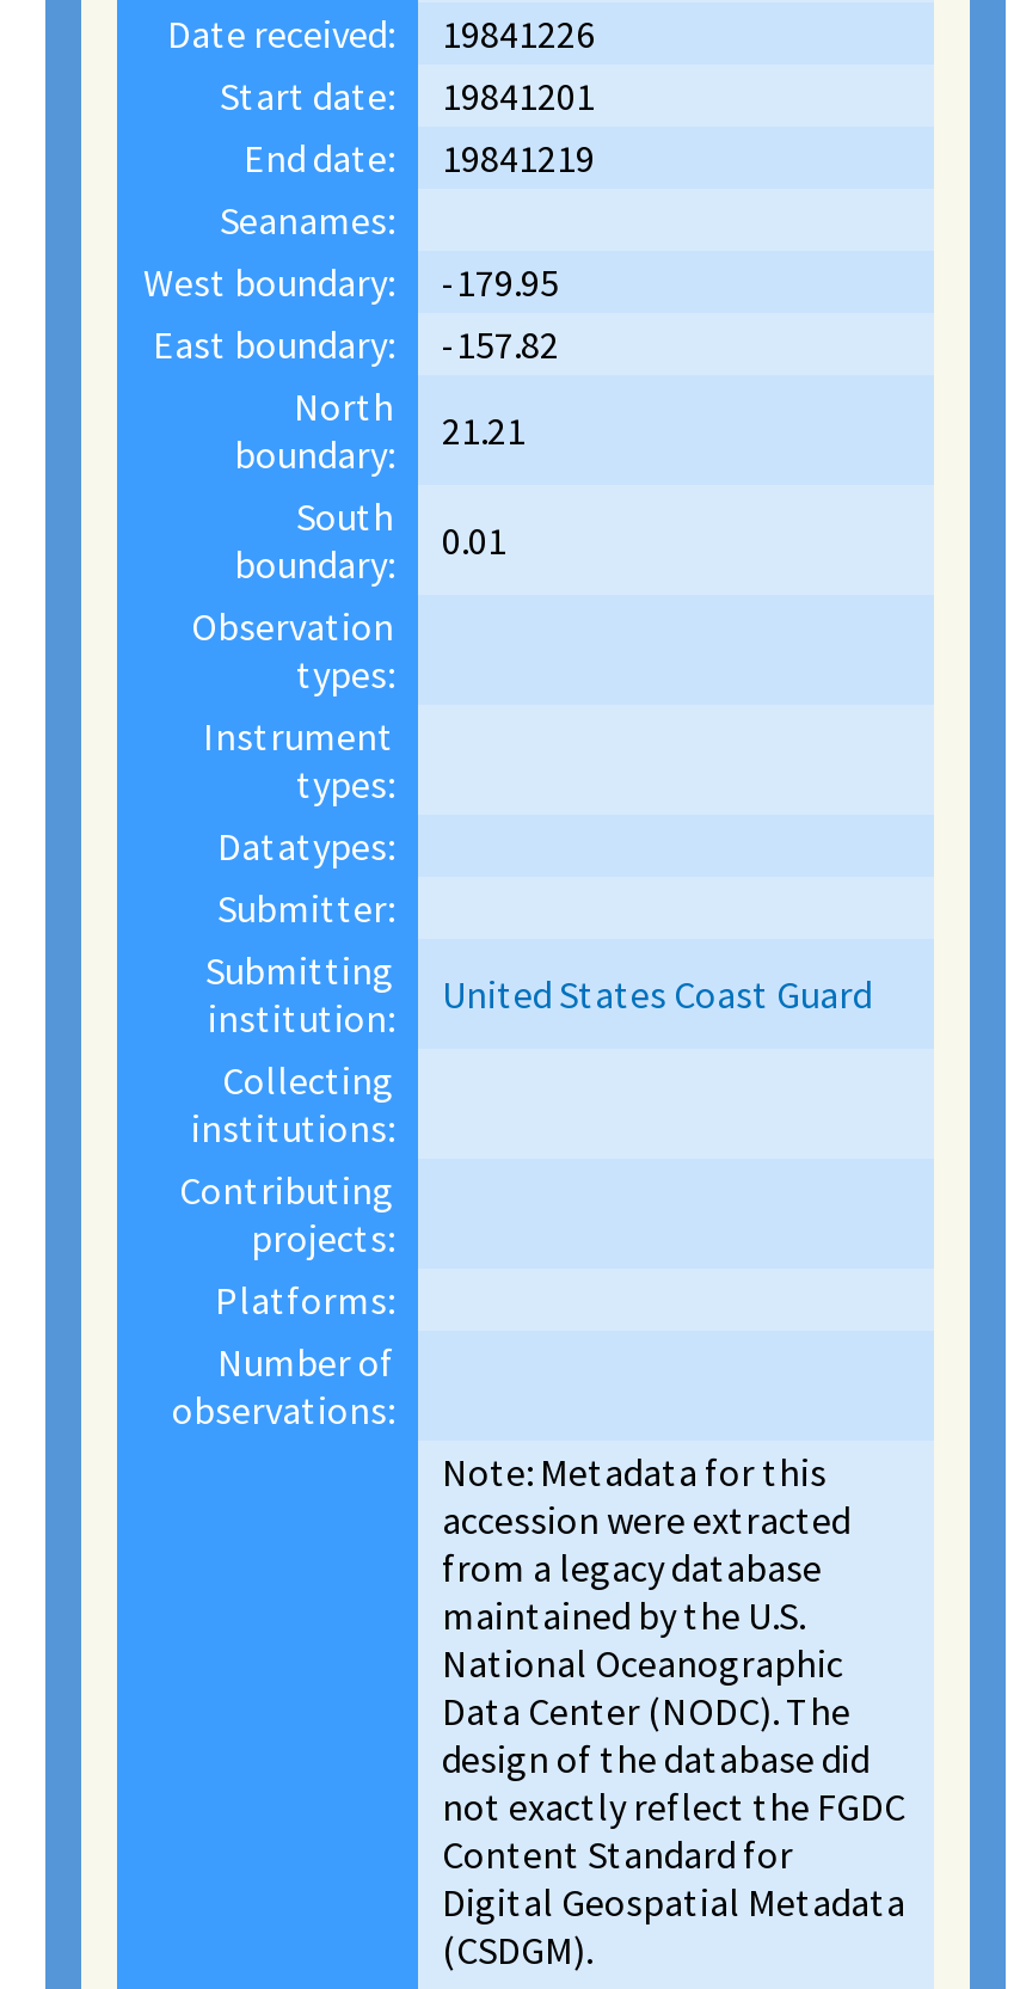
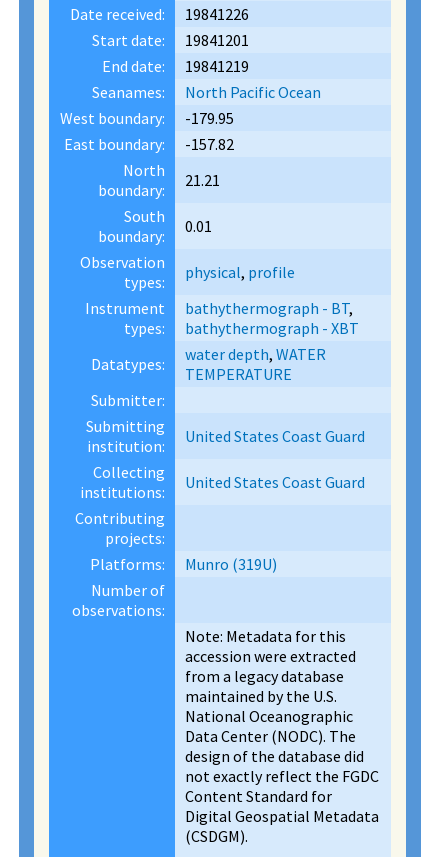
+ North Pacific Ocean

+ physical, profile

+ bathythermograph - BT,
+ bathythermograph - XBT

+ water depth, WATER
+ TEMPERATURE

+ United States Coast Guard

+ Munro (319U)
